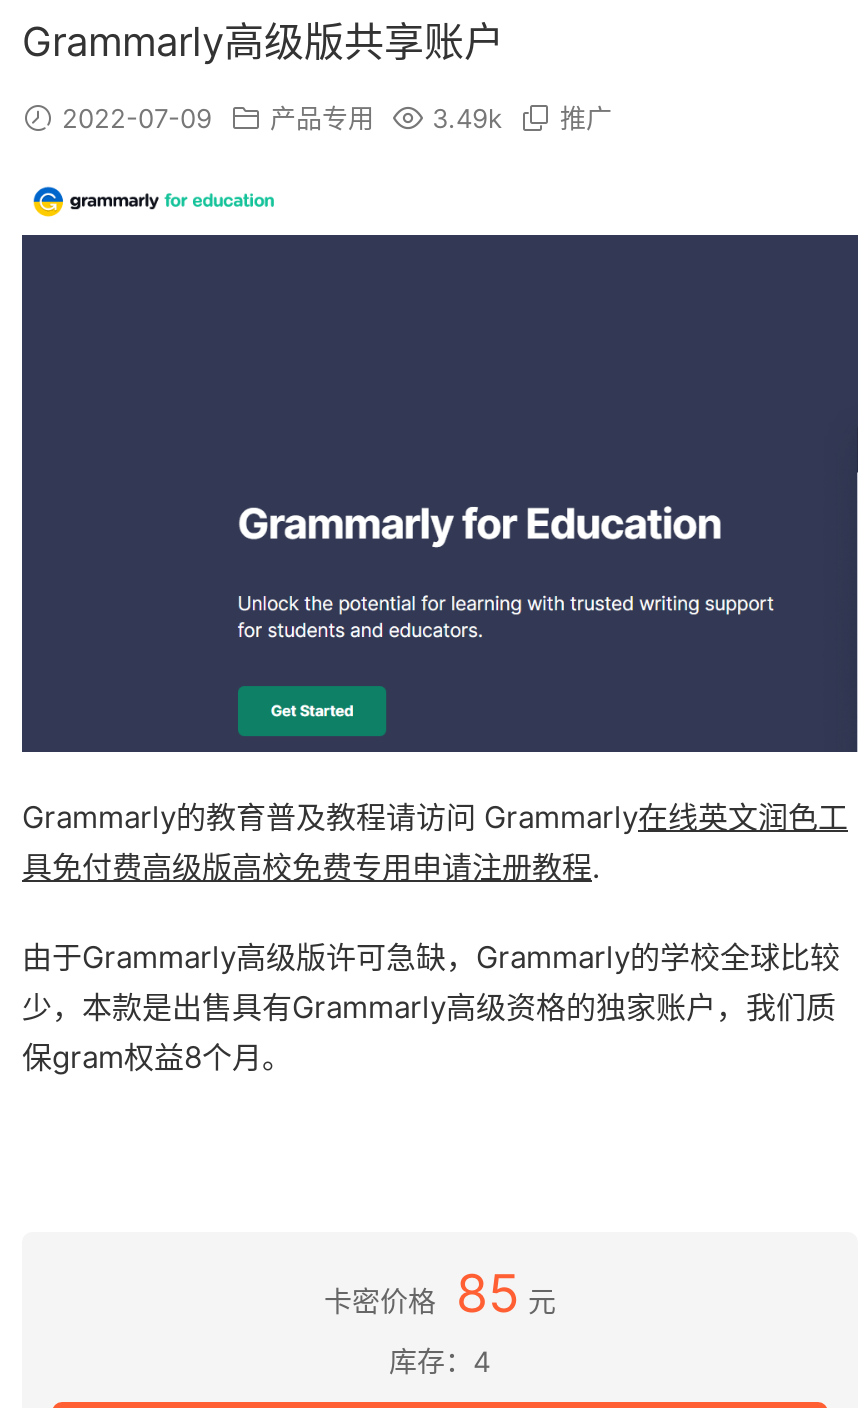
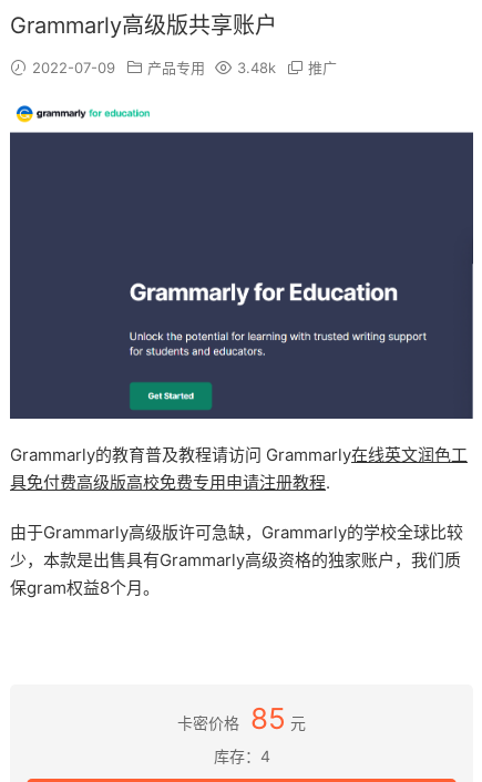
- 2022-07-09 产品专用 3.49k 推广
+ 2022-07-09 产品专用 3.48k 推广
